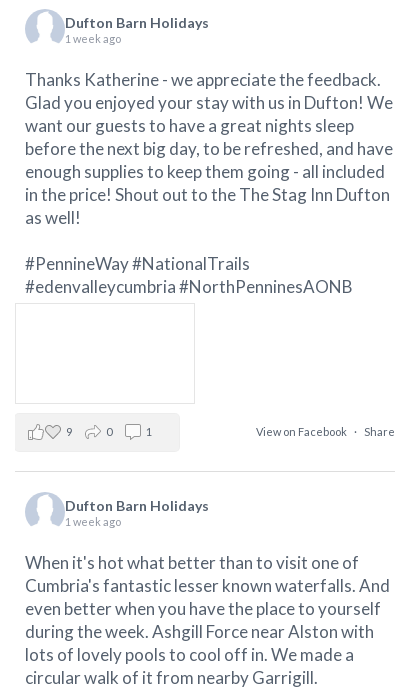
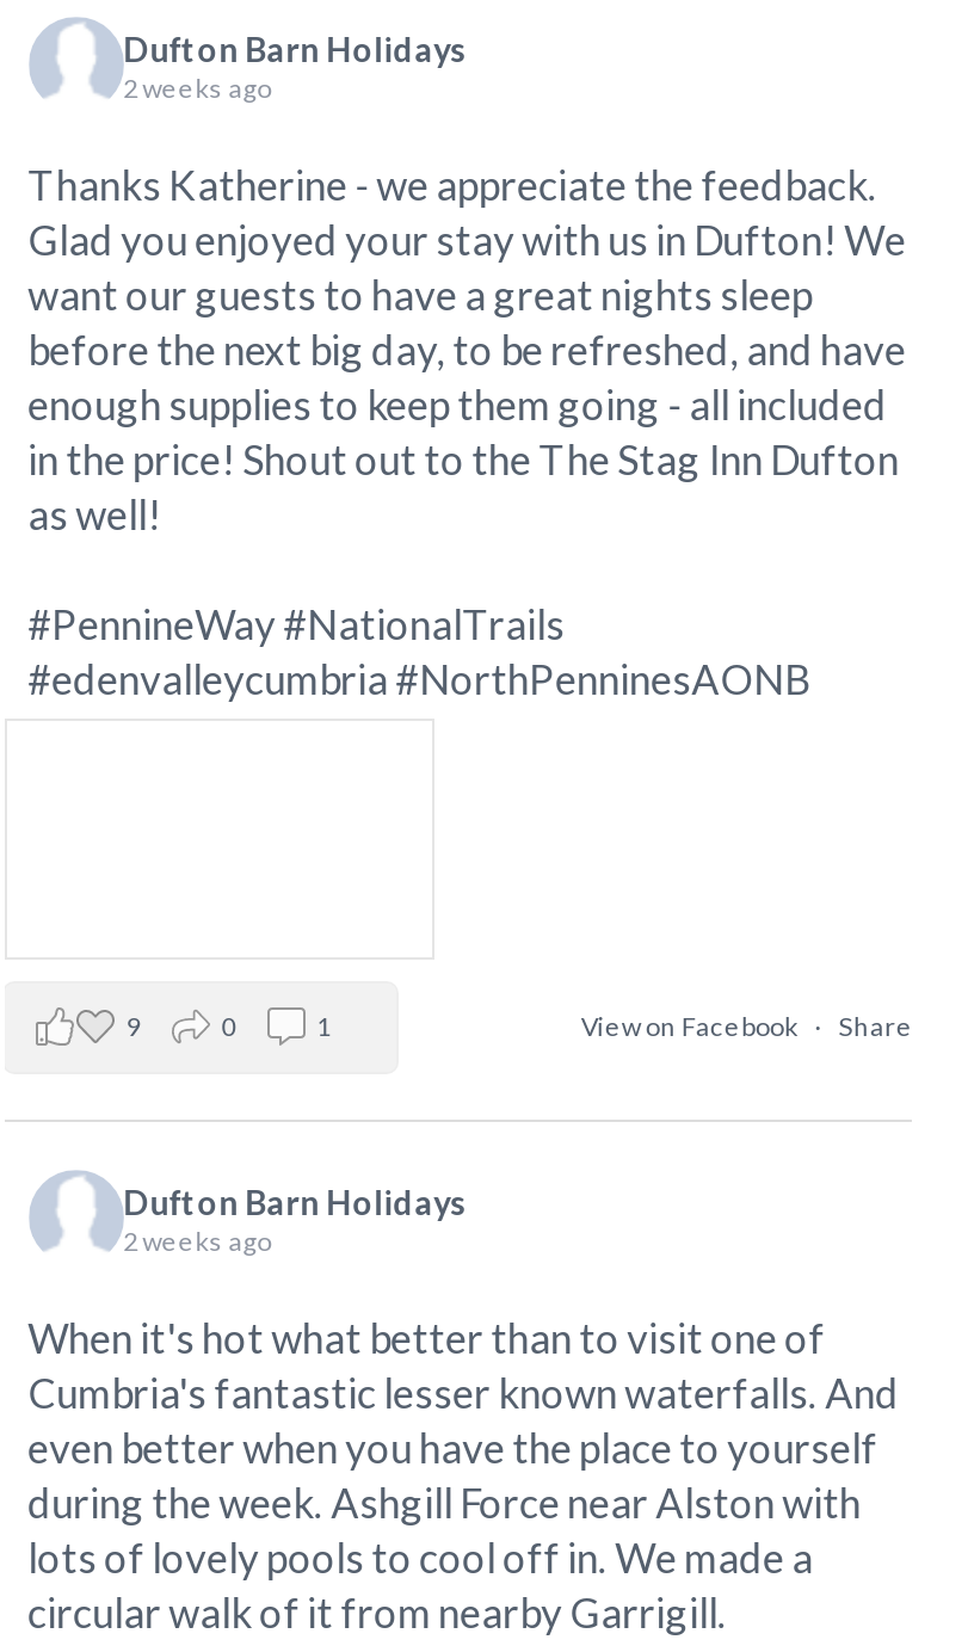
- 1 week ago
+ 2 weeks ago

- 1 week ago
+ 2 weeks ago
